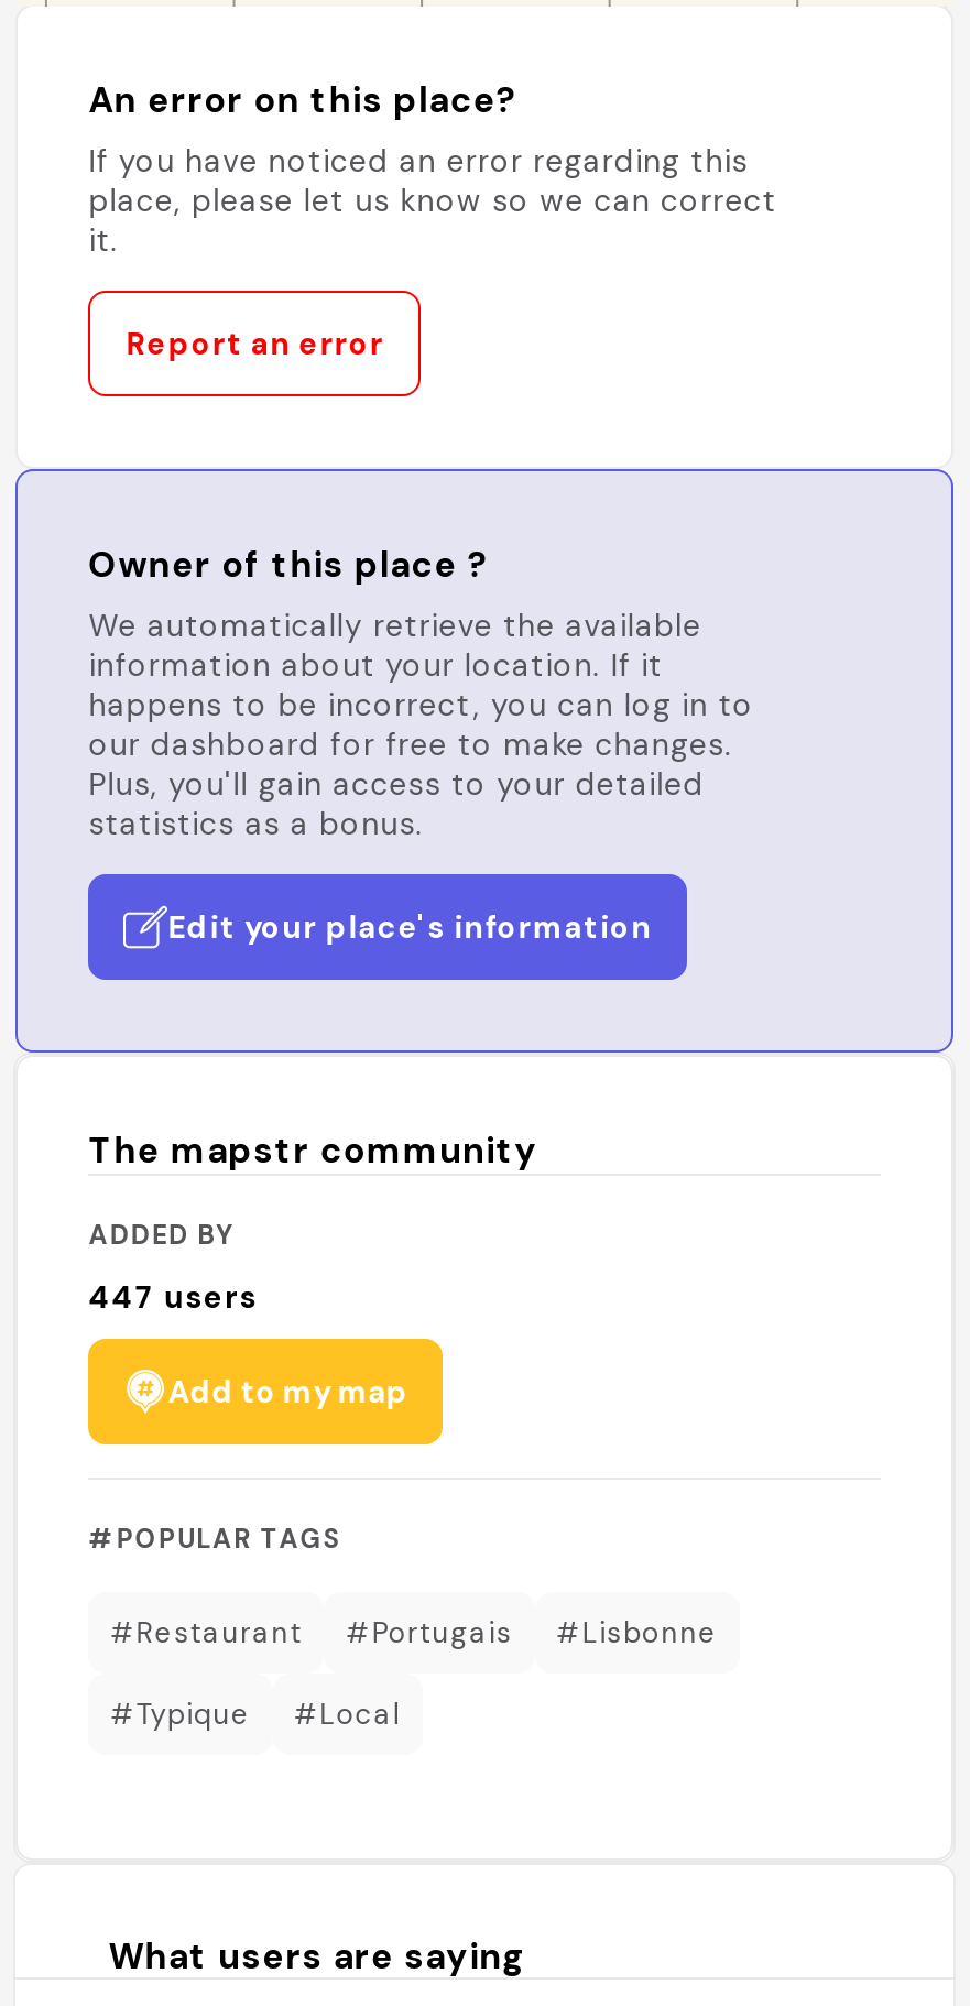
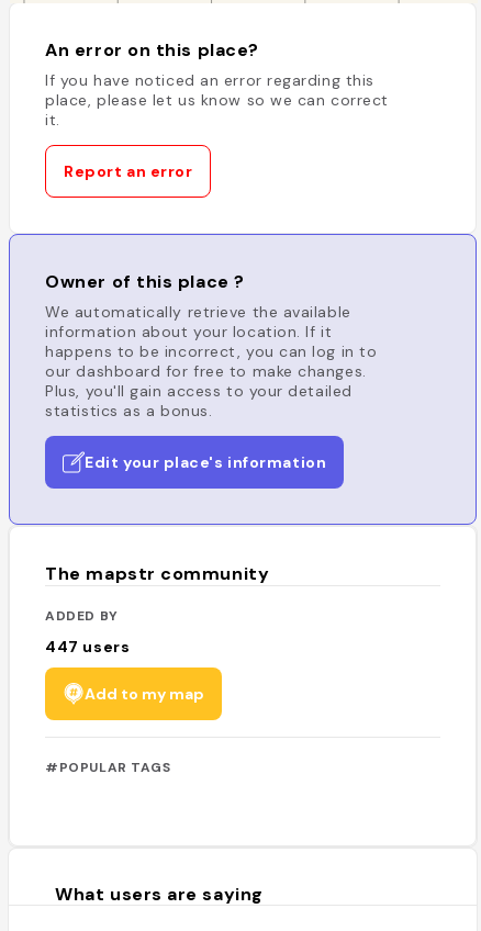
- #Restaurant
- #Portugais
- #Lisbonne
- #Typique
- #Local
